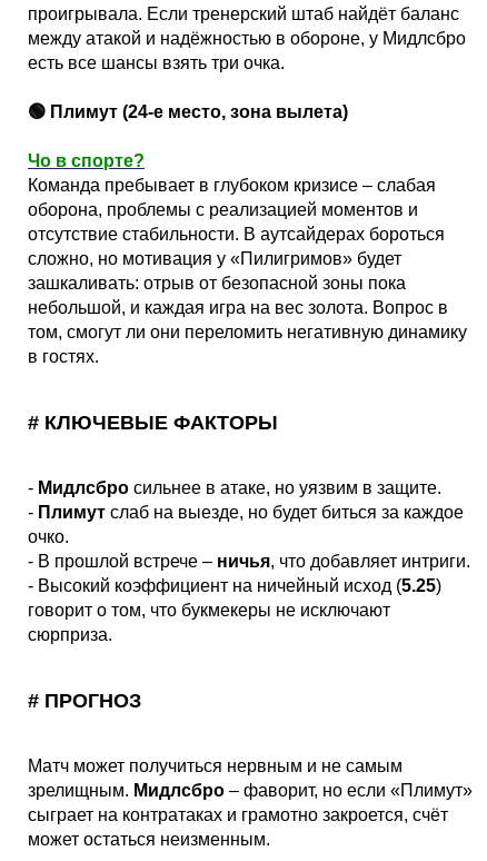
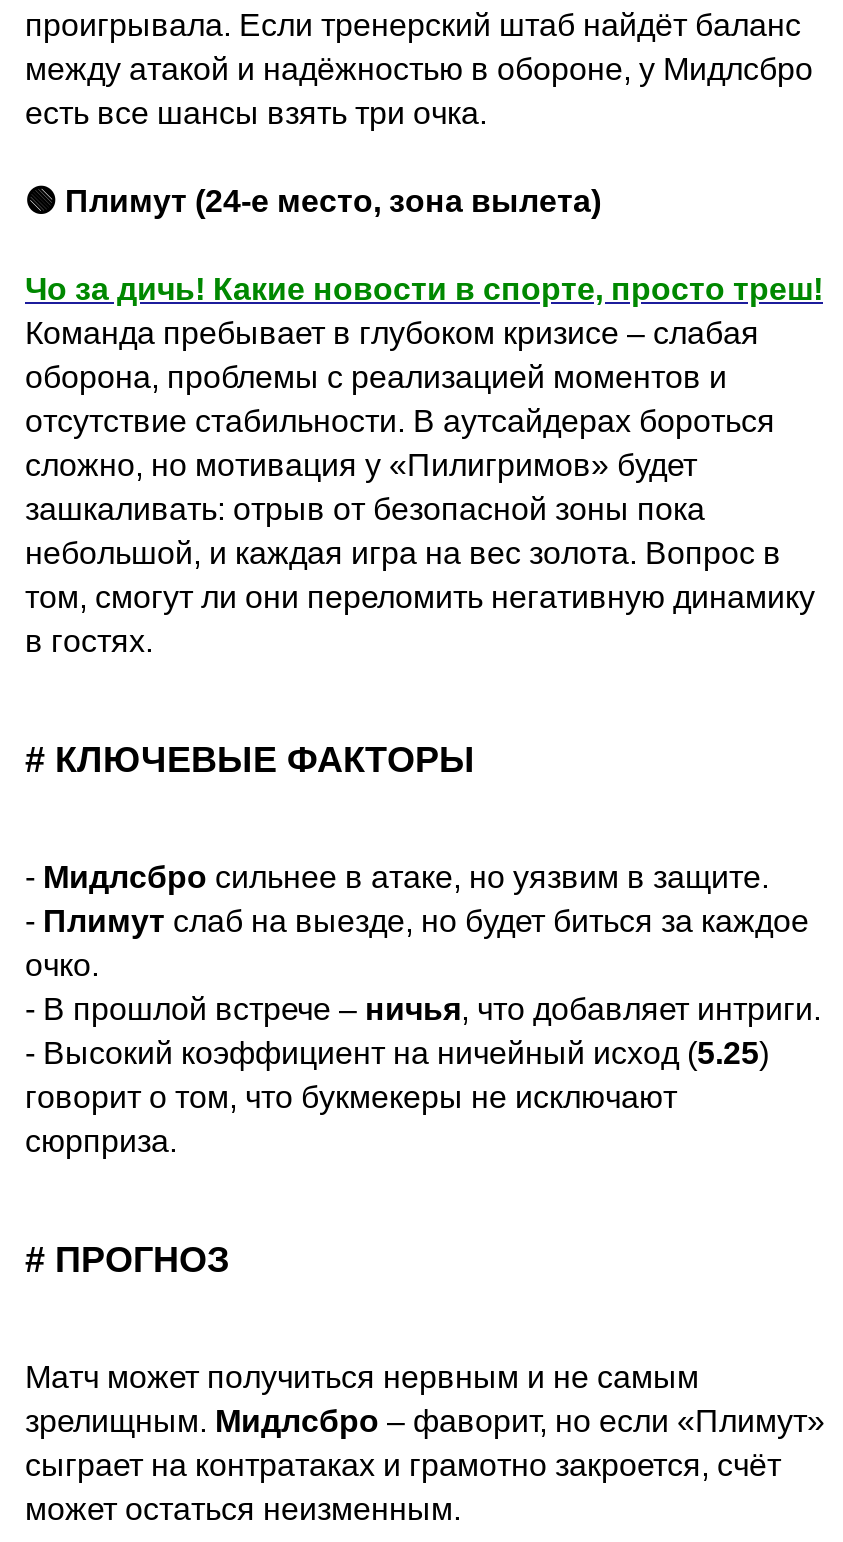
- Чо в спорте?
+ Чо за дичь! Какие новости в спорте, просто треш!
